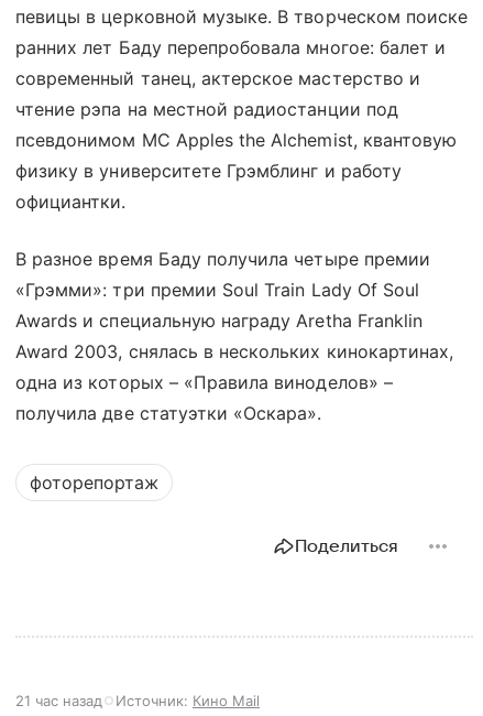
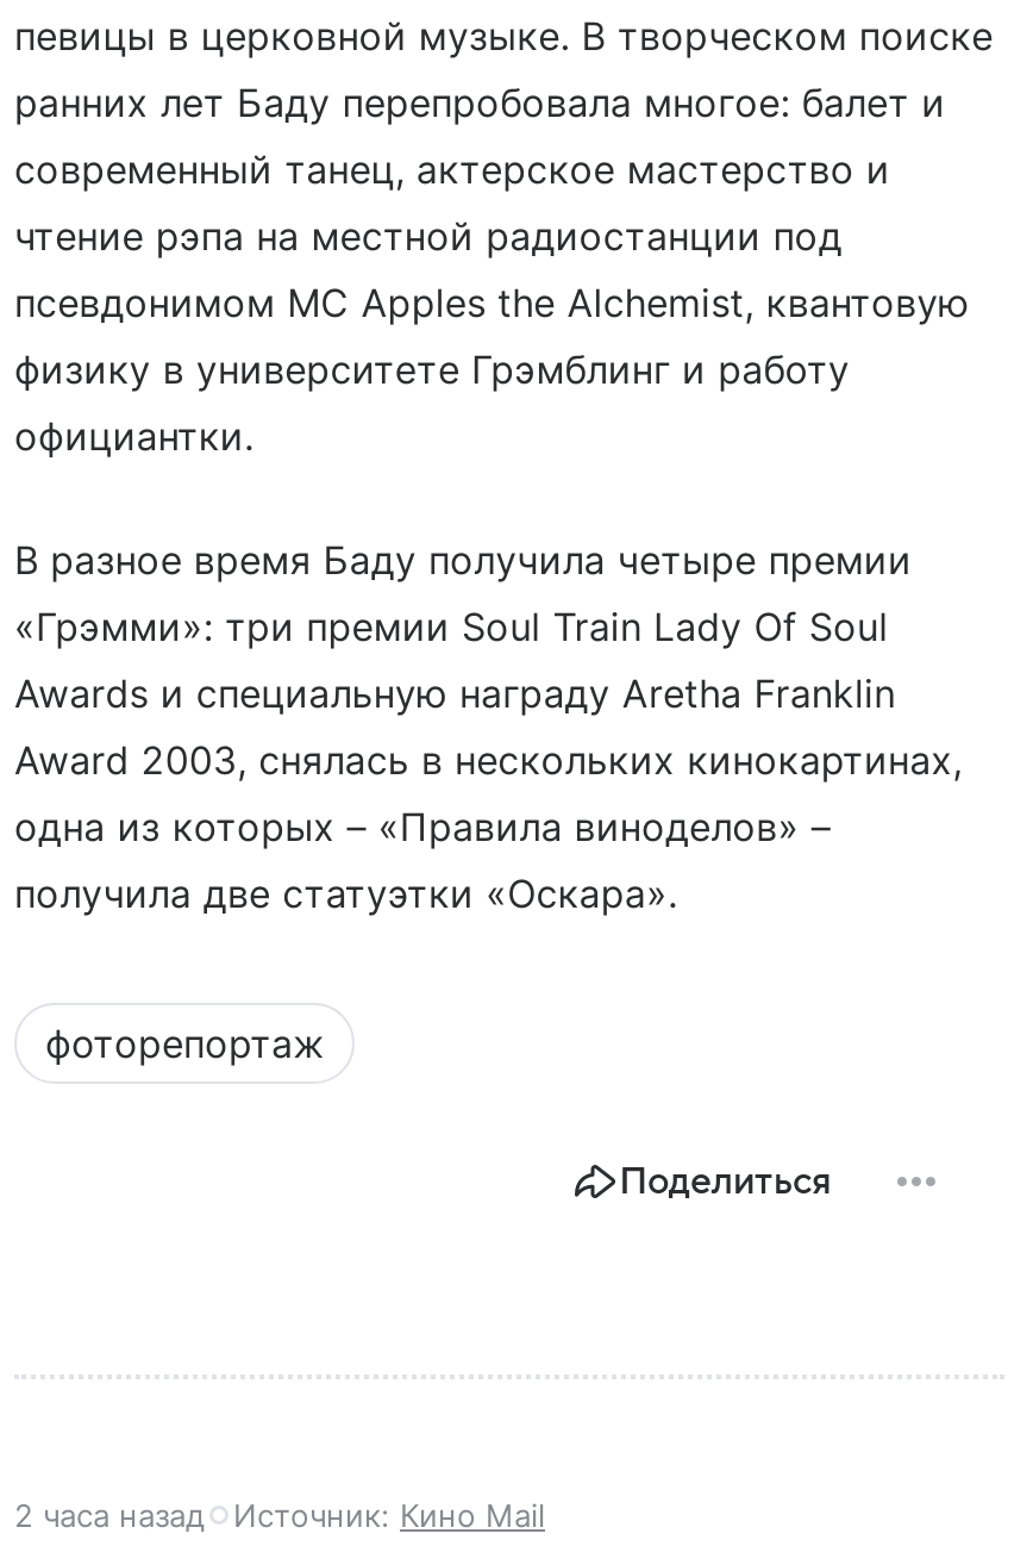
- 21 час назад Источник: Кино Mail
+ 2 часа назад Источник: Кино Mail
